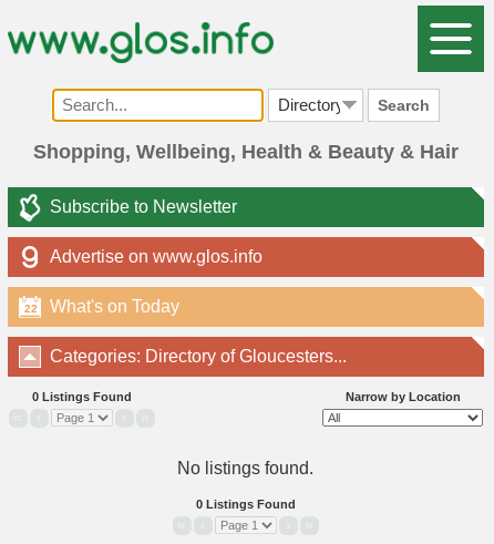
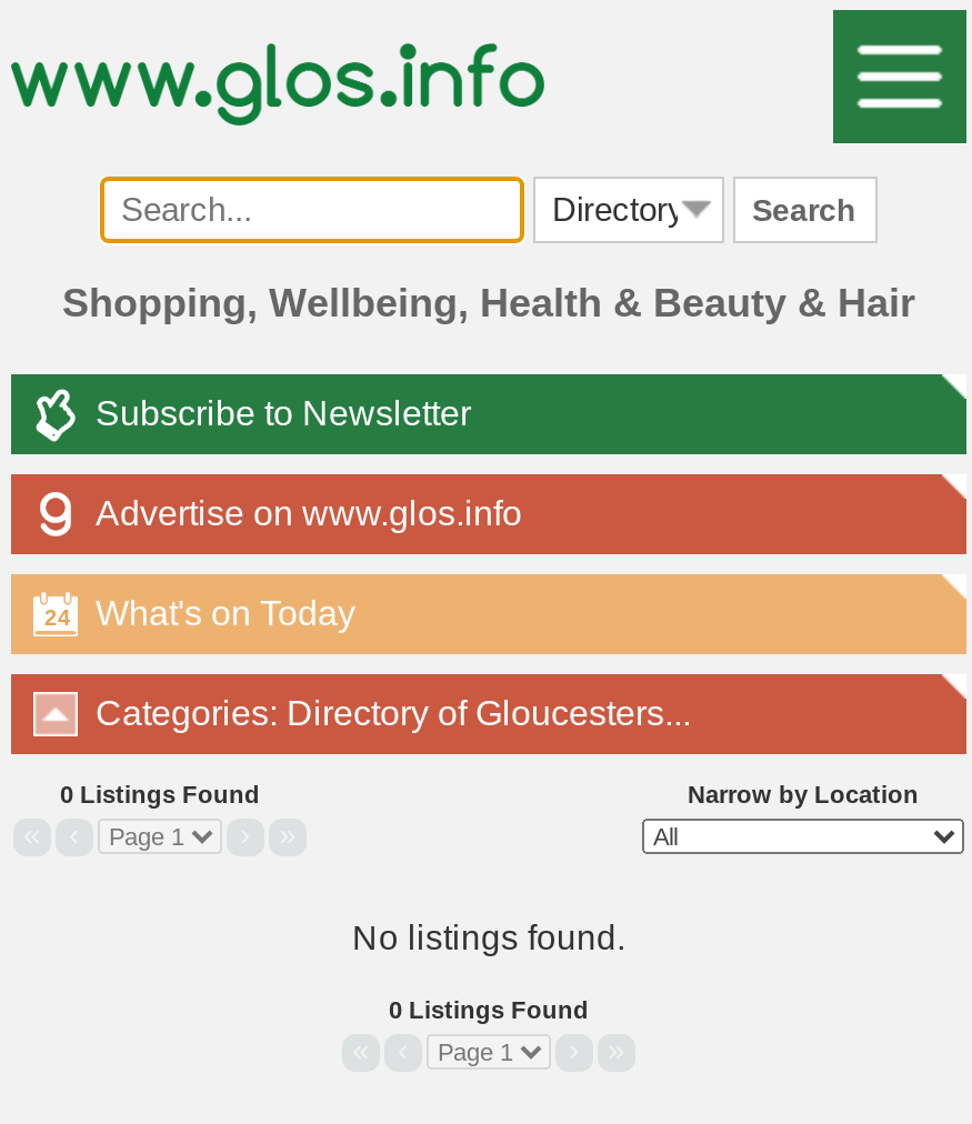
- 22 What's on Today
+ 24 What's on Today
